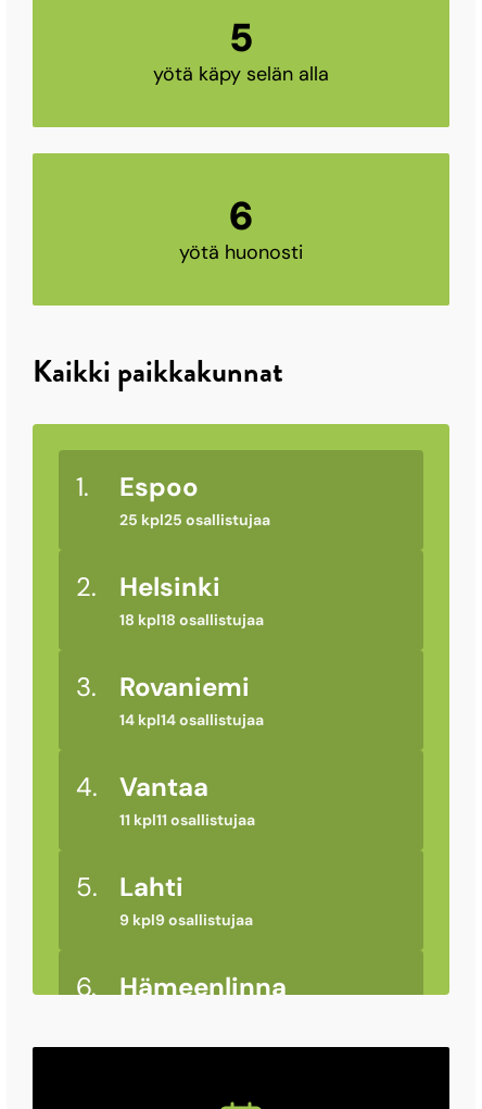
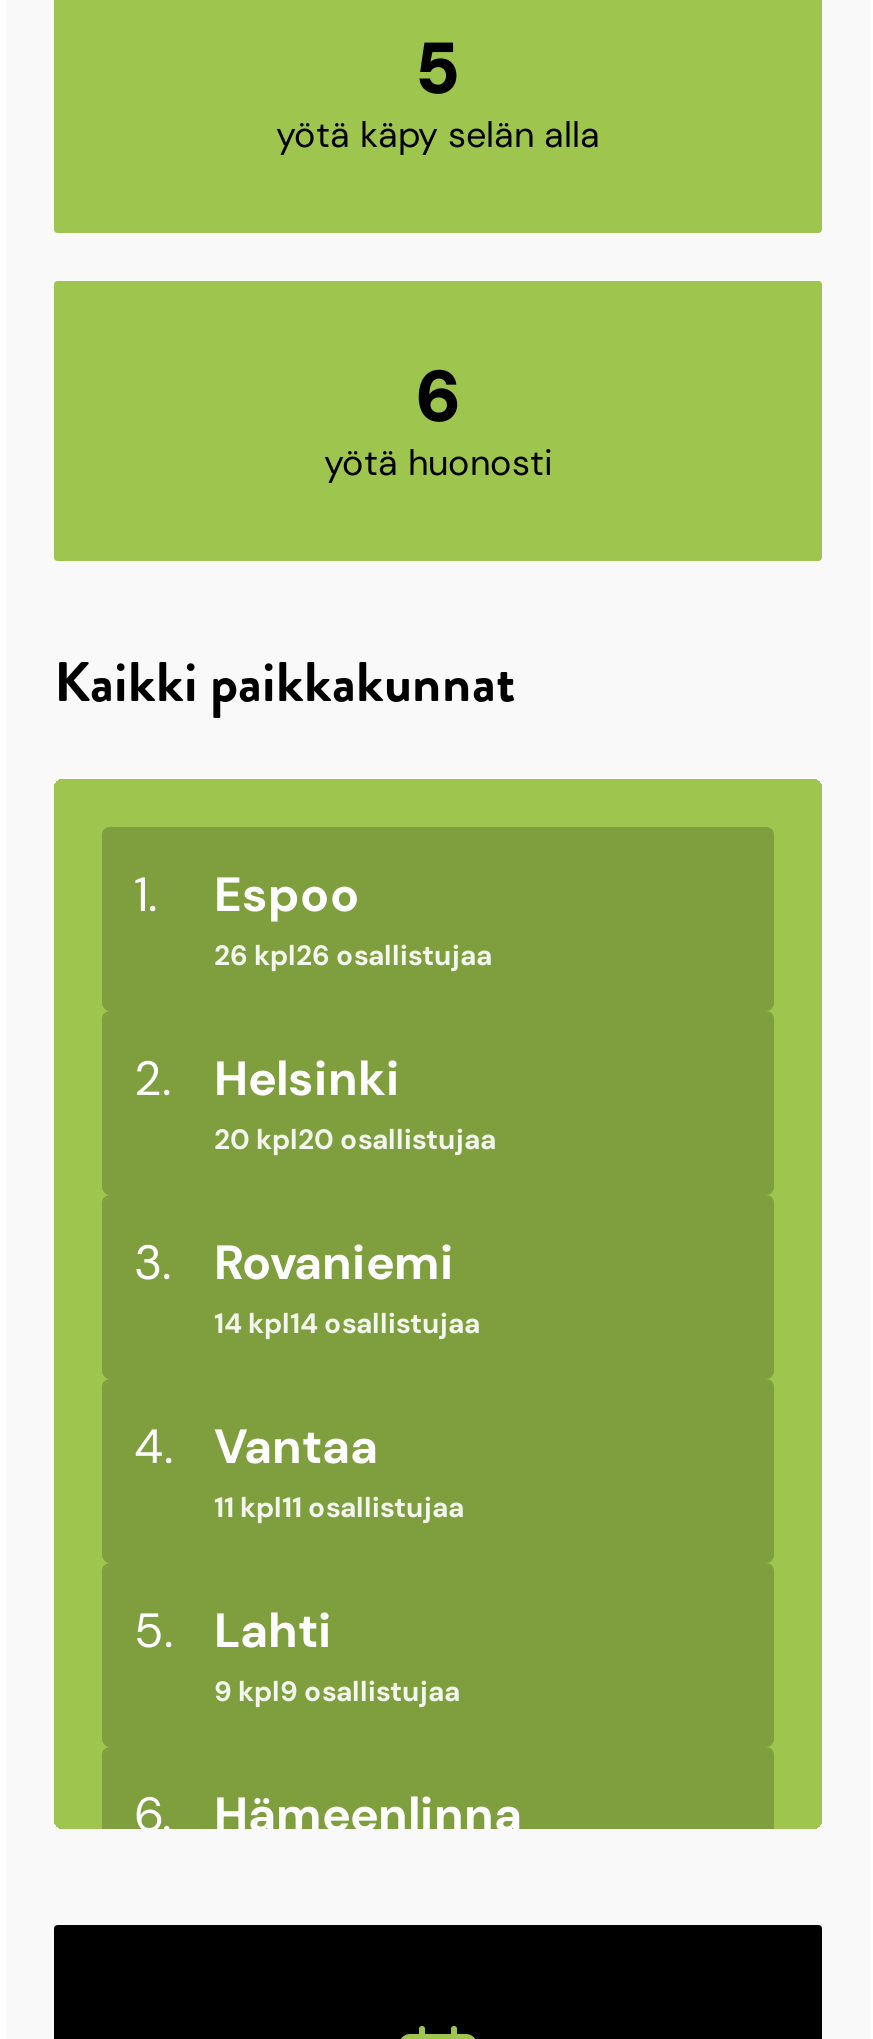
- 25 kpl25 osallistujaa
+ 26 kpl26 osallistujaa

- 18 kpl18 osallistujaa
+ 20 kpl20 osallistujaa
